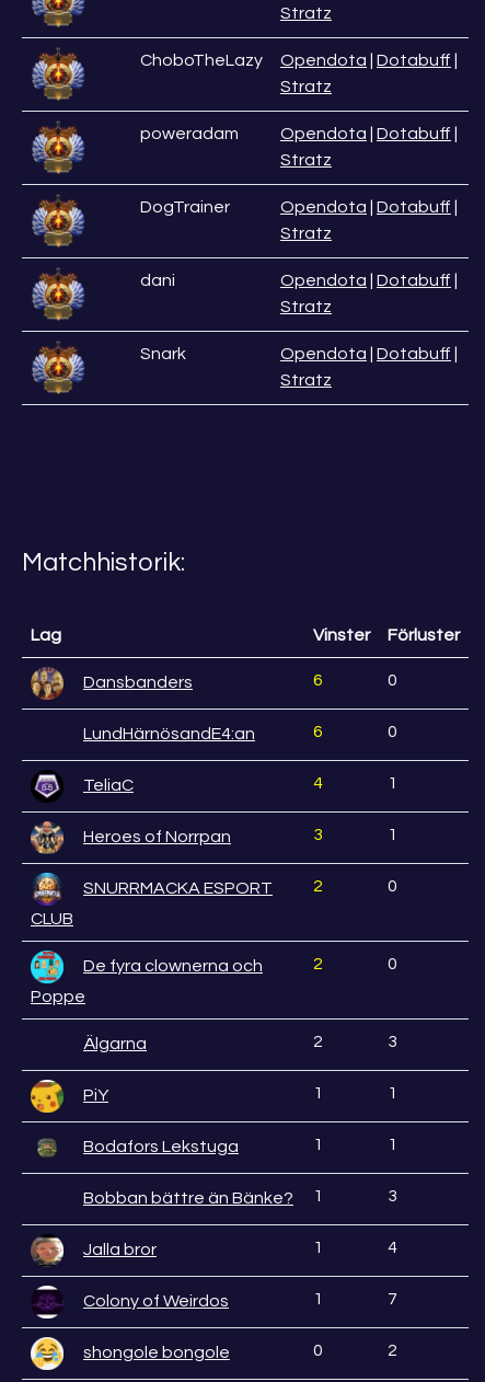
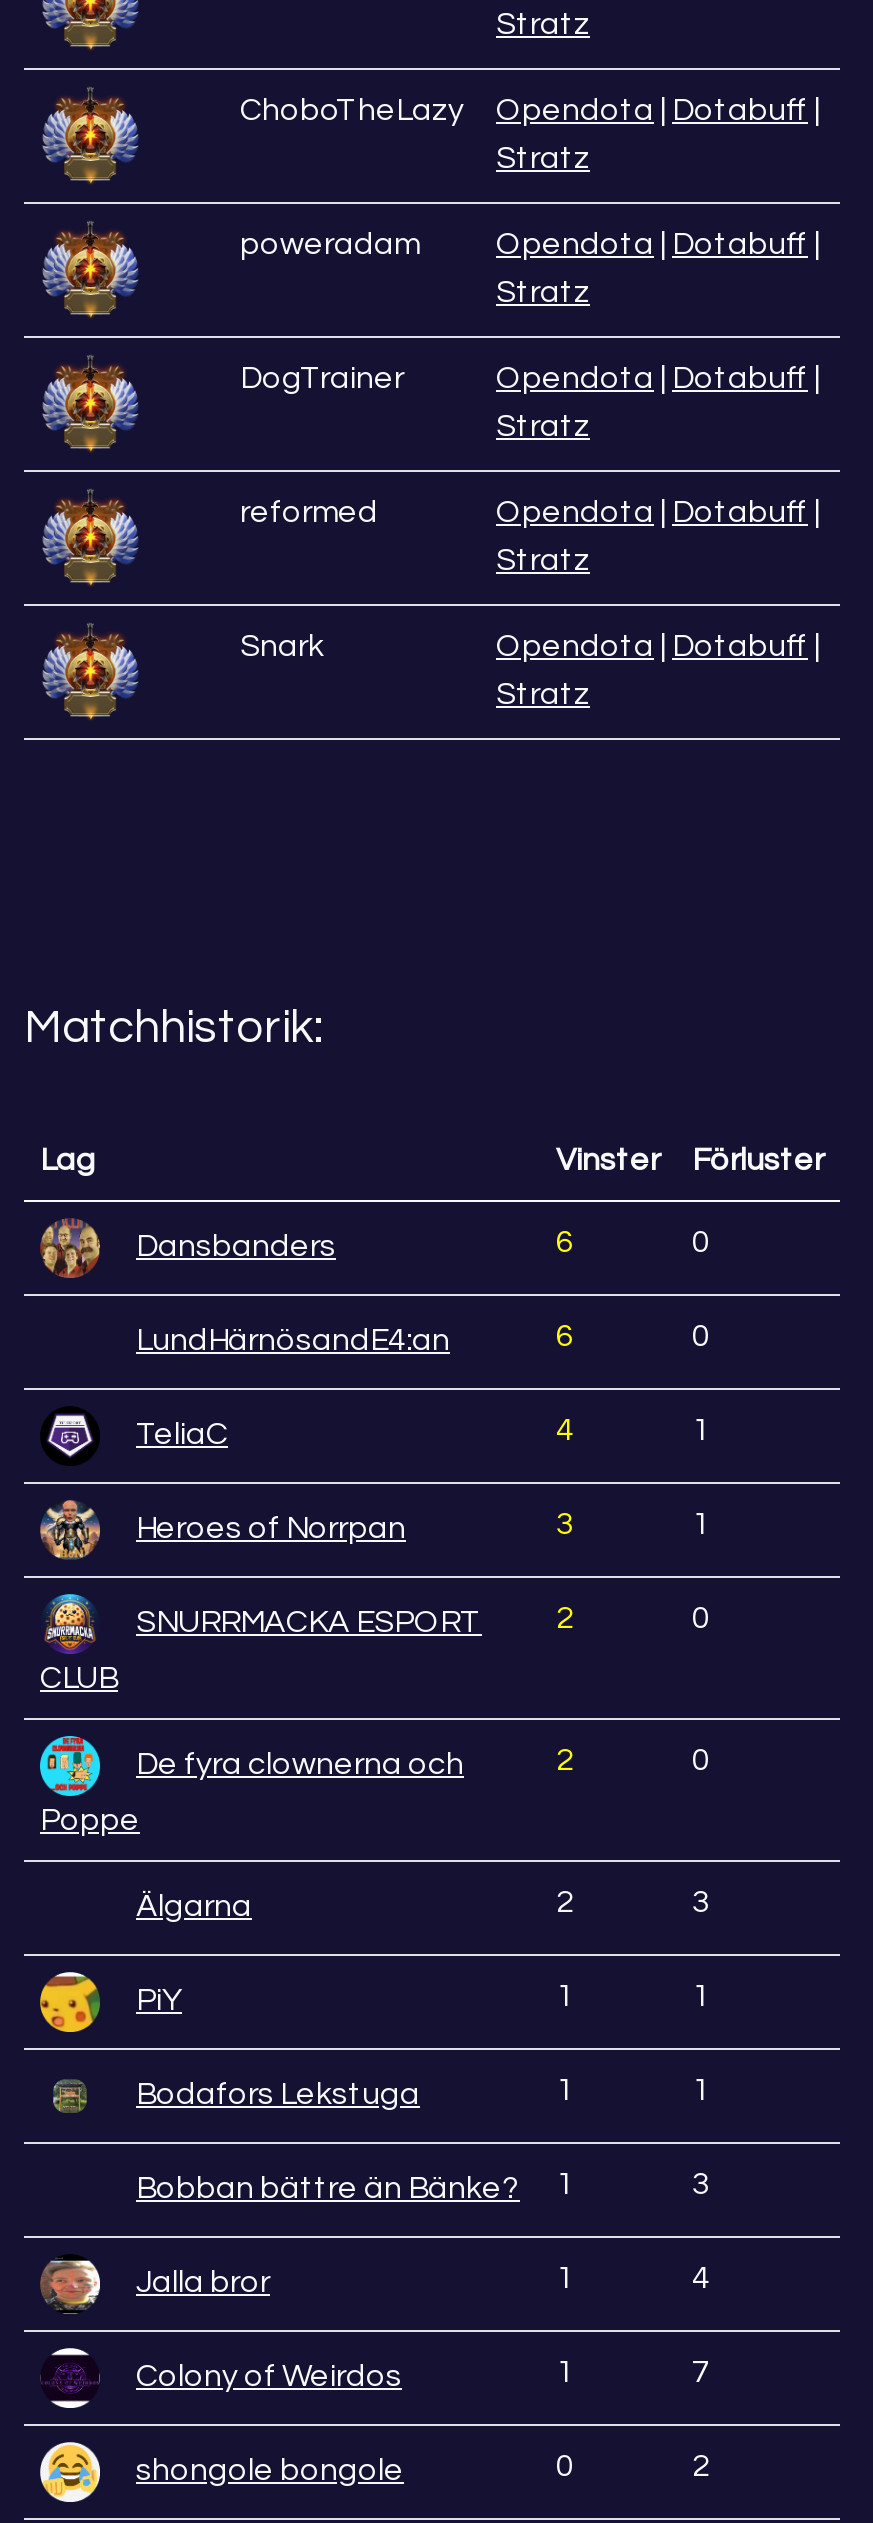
- dani
+ reformed
